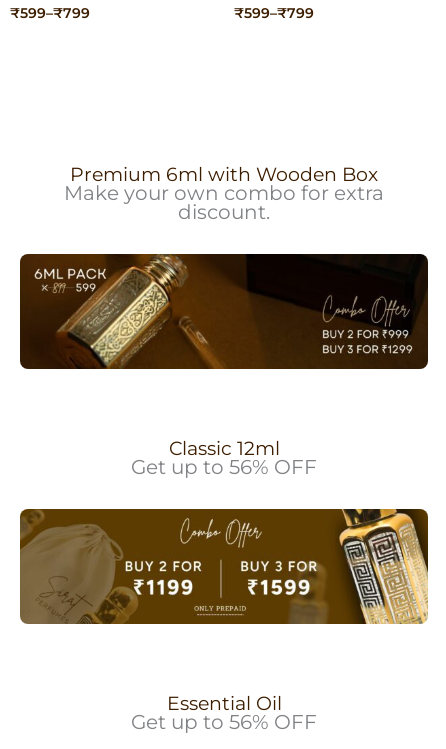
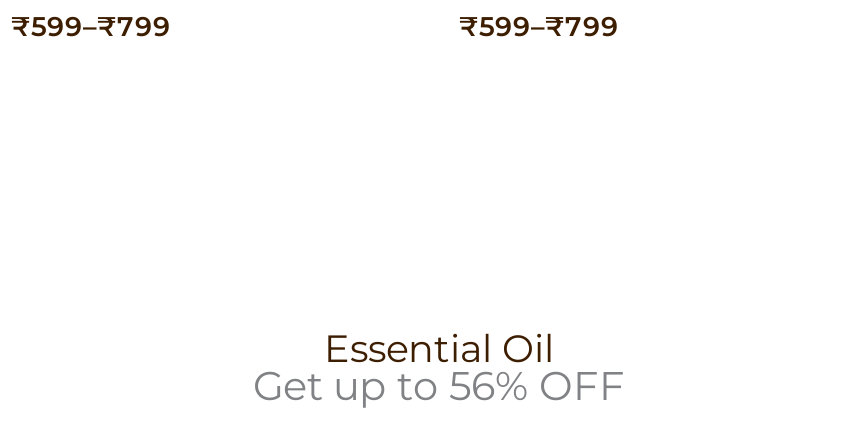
- Premium 6ml with Wooden Box
- Make your own combo for extra
- discount.

- [image]

- Classic 12ml
- Get up to 56% OFF

- [image]
